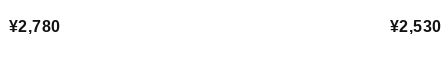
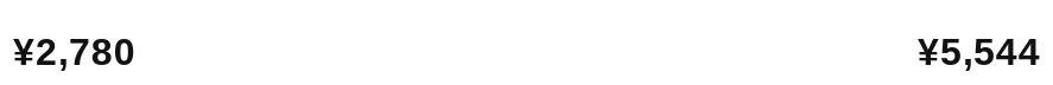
- ¥2,530
+ ¥5,544
